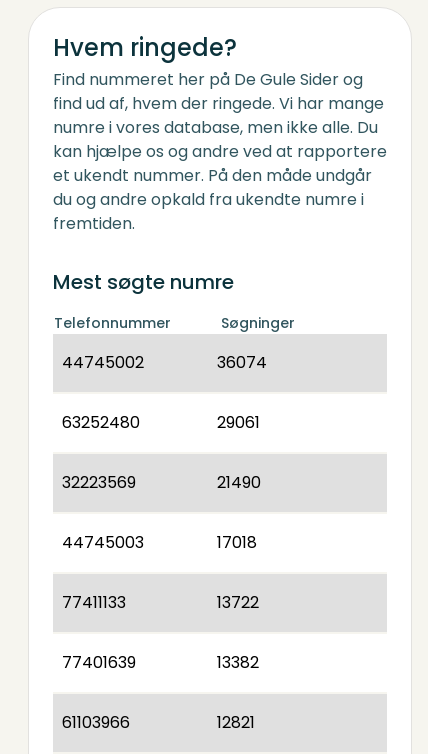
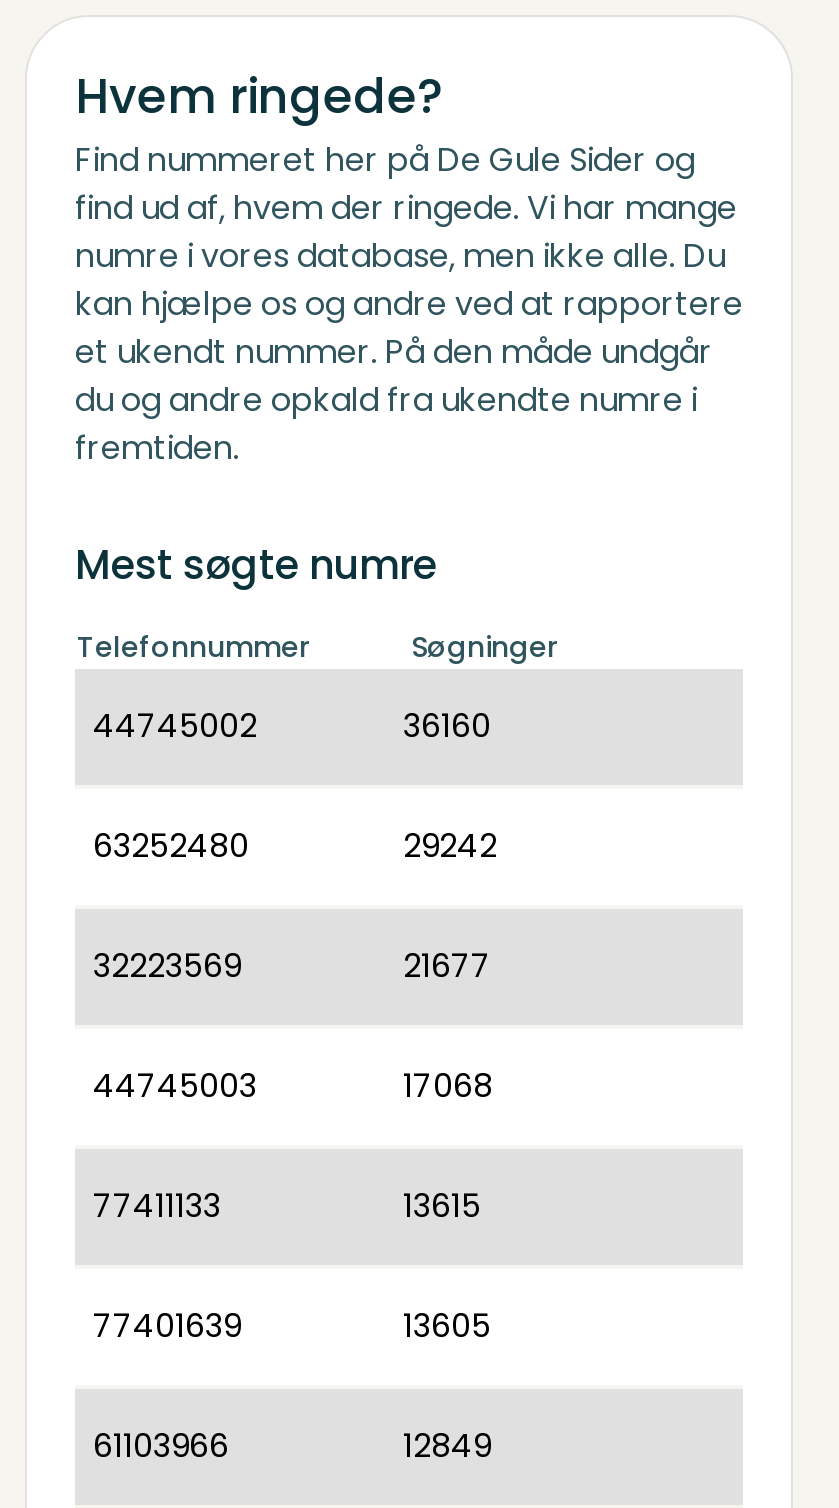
- 36074
+ 36160

- 29061
+ 29242

- 21490
+ 21677

- 17018
+ 17068

- 13722
+ 13615

- 13382
+ 13605

- 12821
+ 12849
